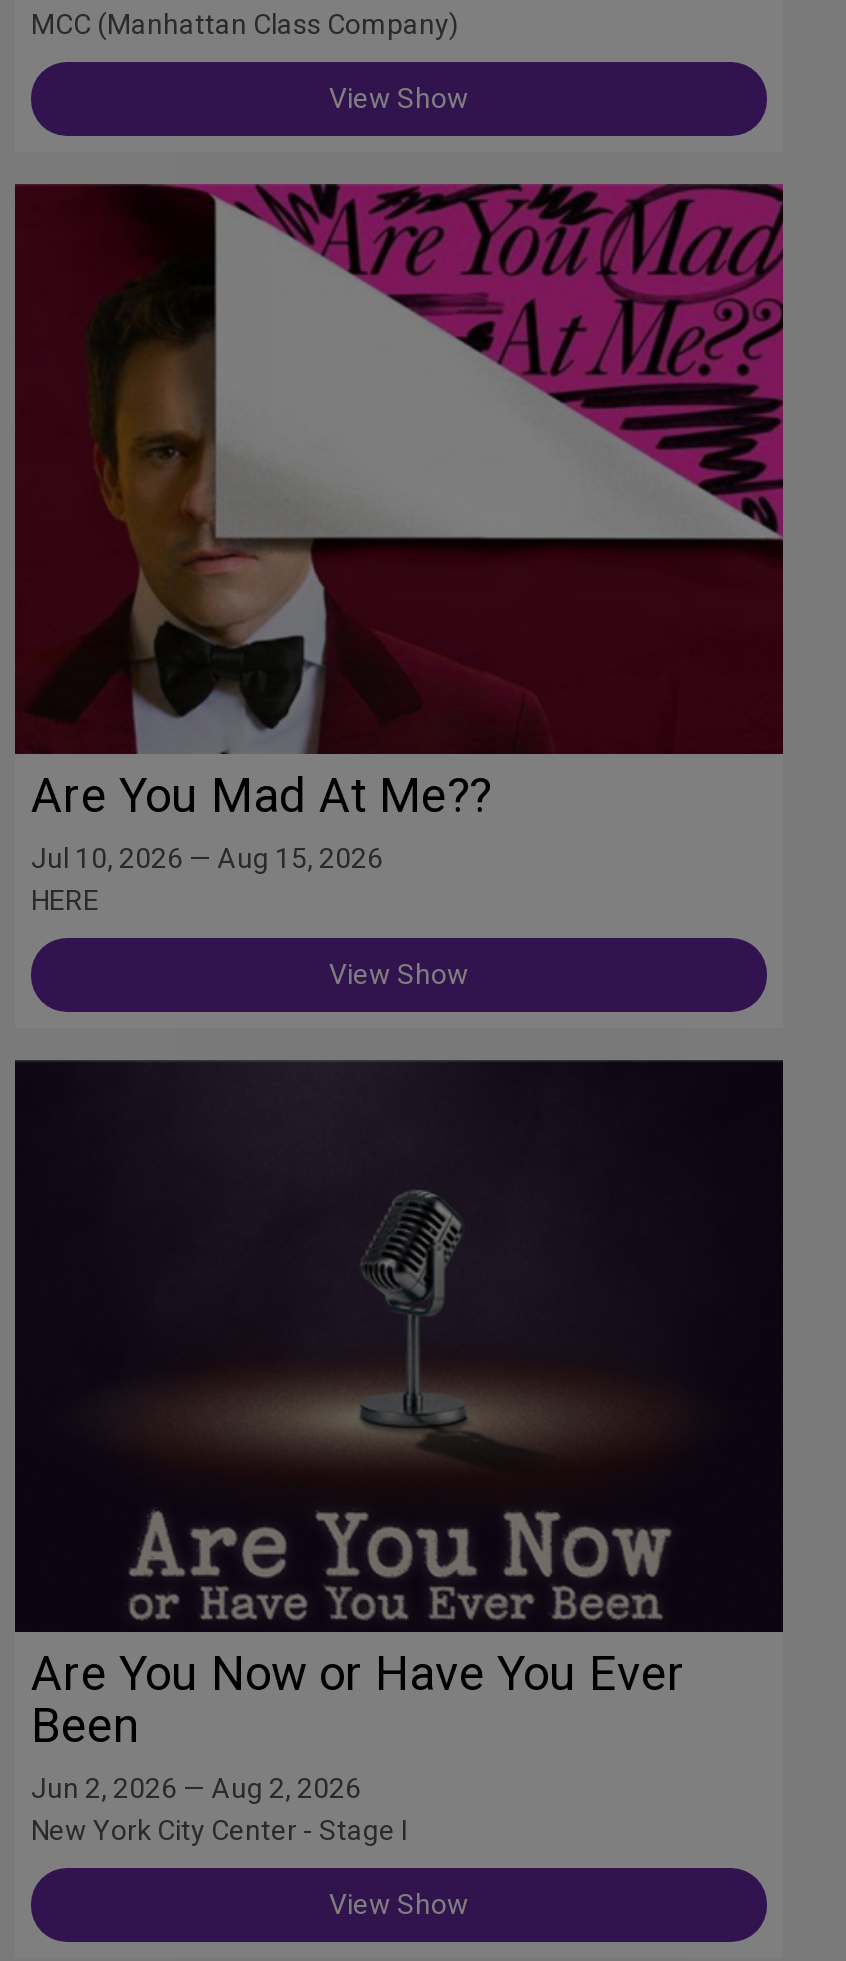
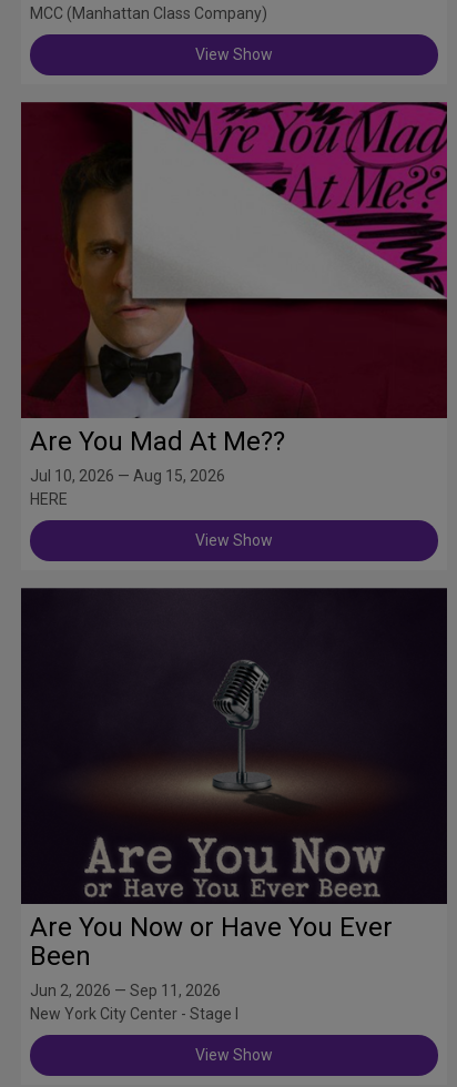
- Jun 2, 2026 — Aug 2, 2026
+ Jun 2, 2026 — Sep 11, 2026
